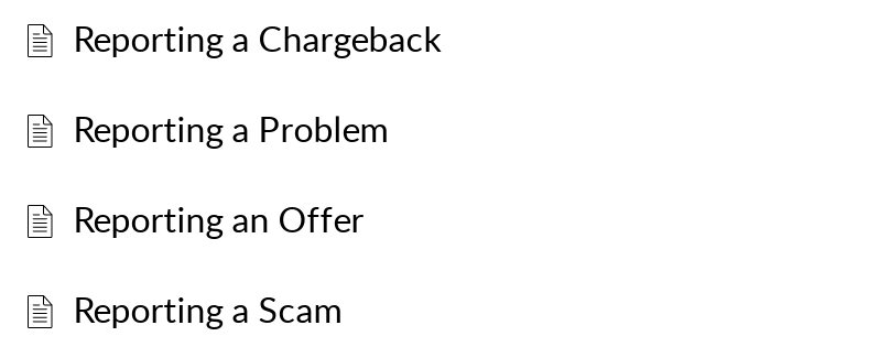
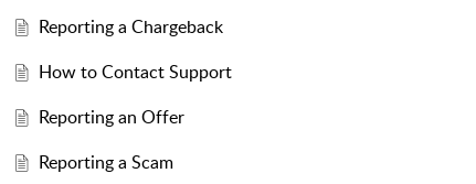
- Reporting a Problem
+ How to Contact Support
